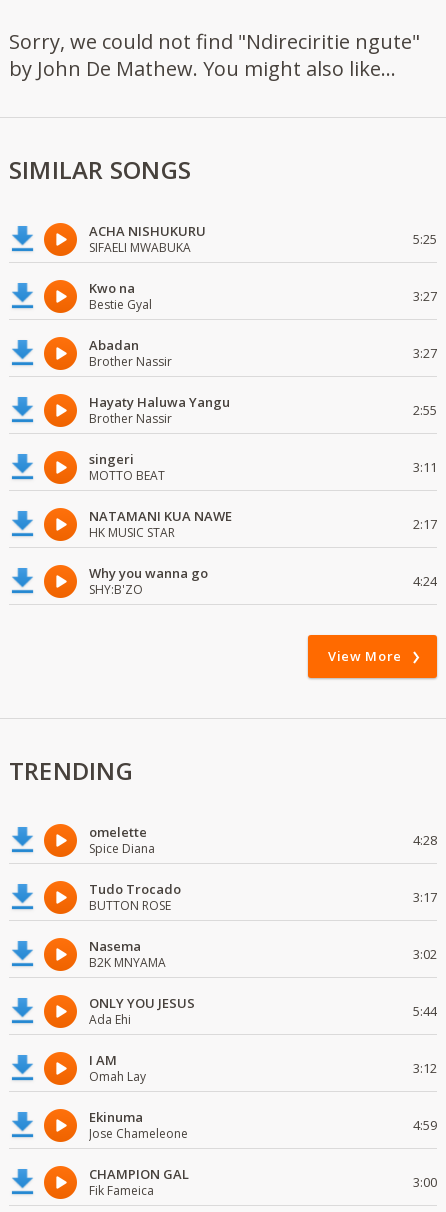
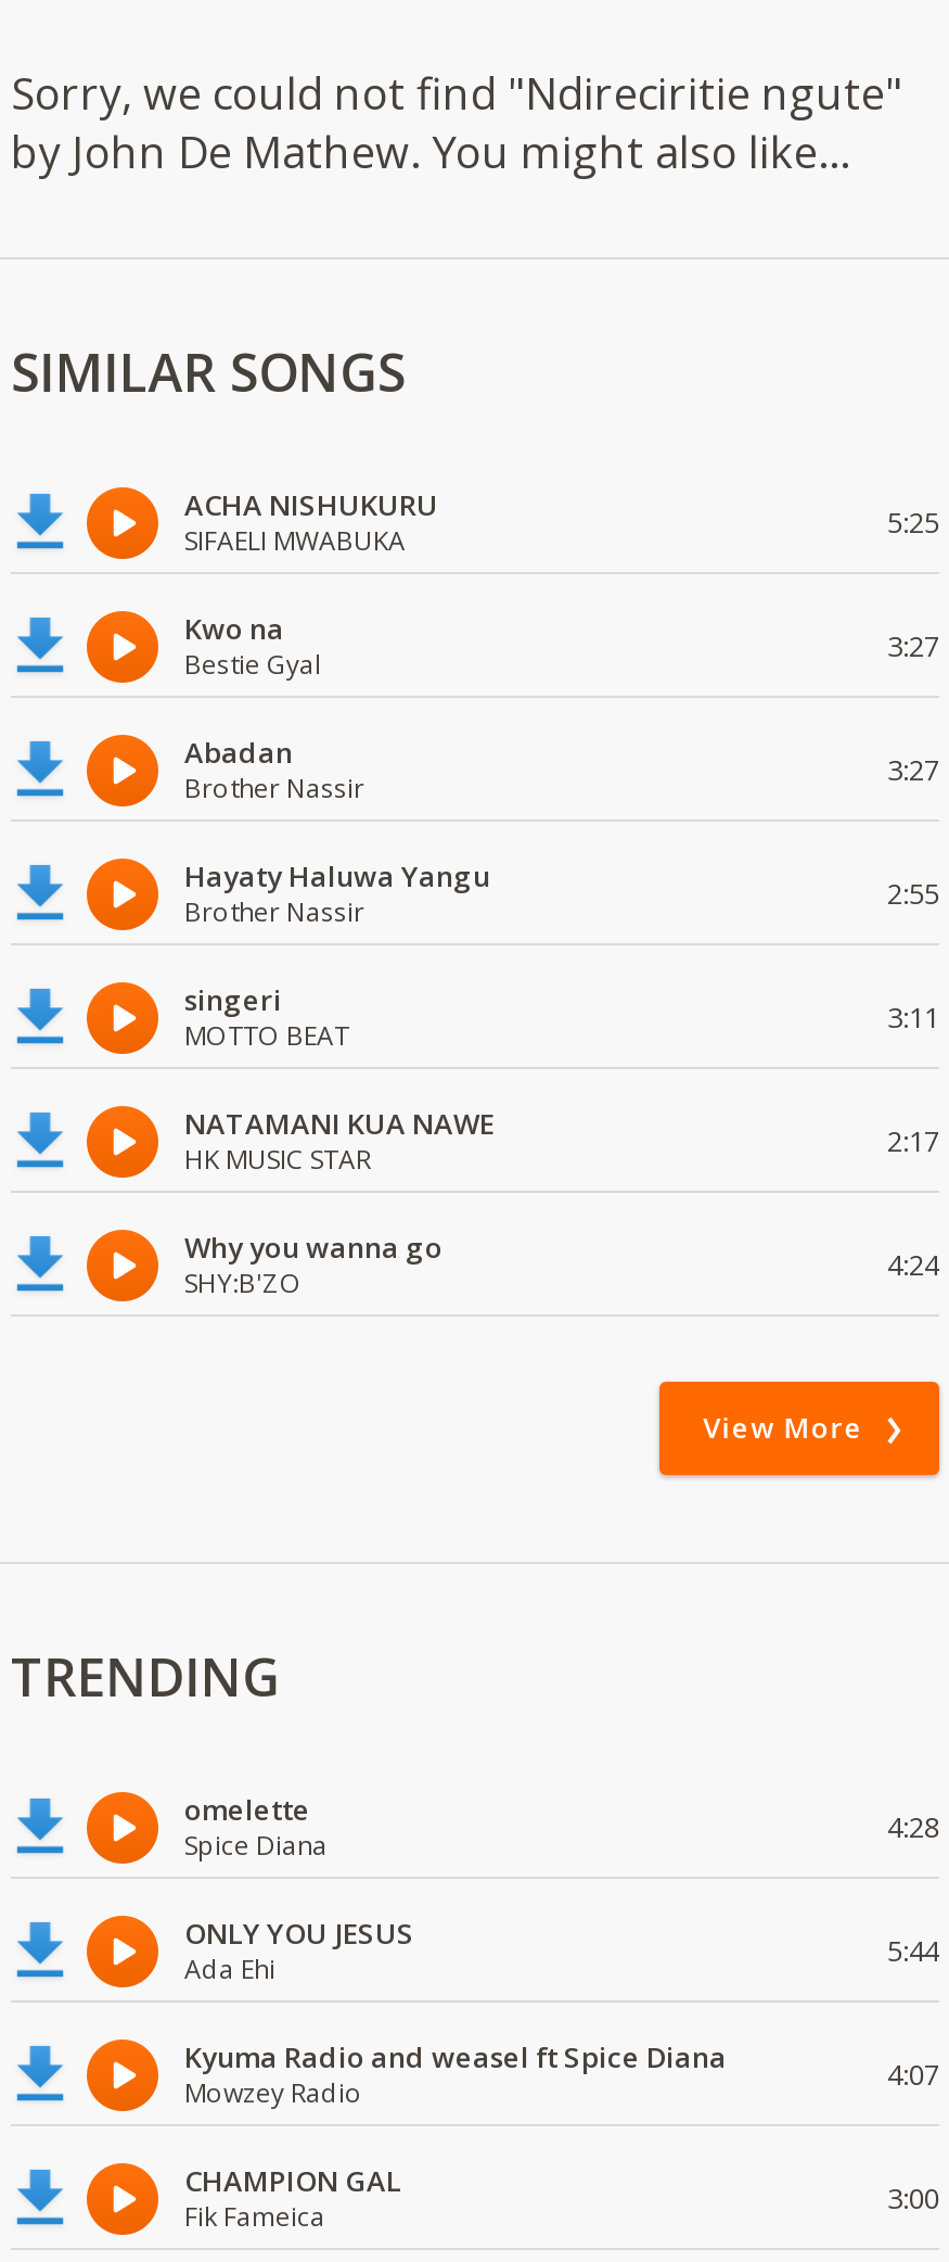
- Tudo Trocado
- BUTTON ROSE
- 3:17
- Nasema
- B2K MNYAMA
- 3:02

- I AM
- Omah Lay
- 3:12
- Ekinuma
- Jose Chameleone
- 4:59
+ Kyuma Radio and weasel ft Spice Diana
+ Mowzey Radio
+ 4:07
